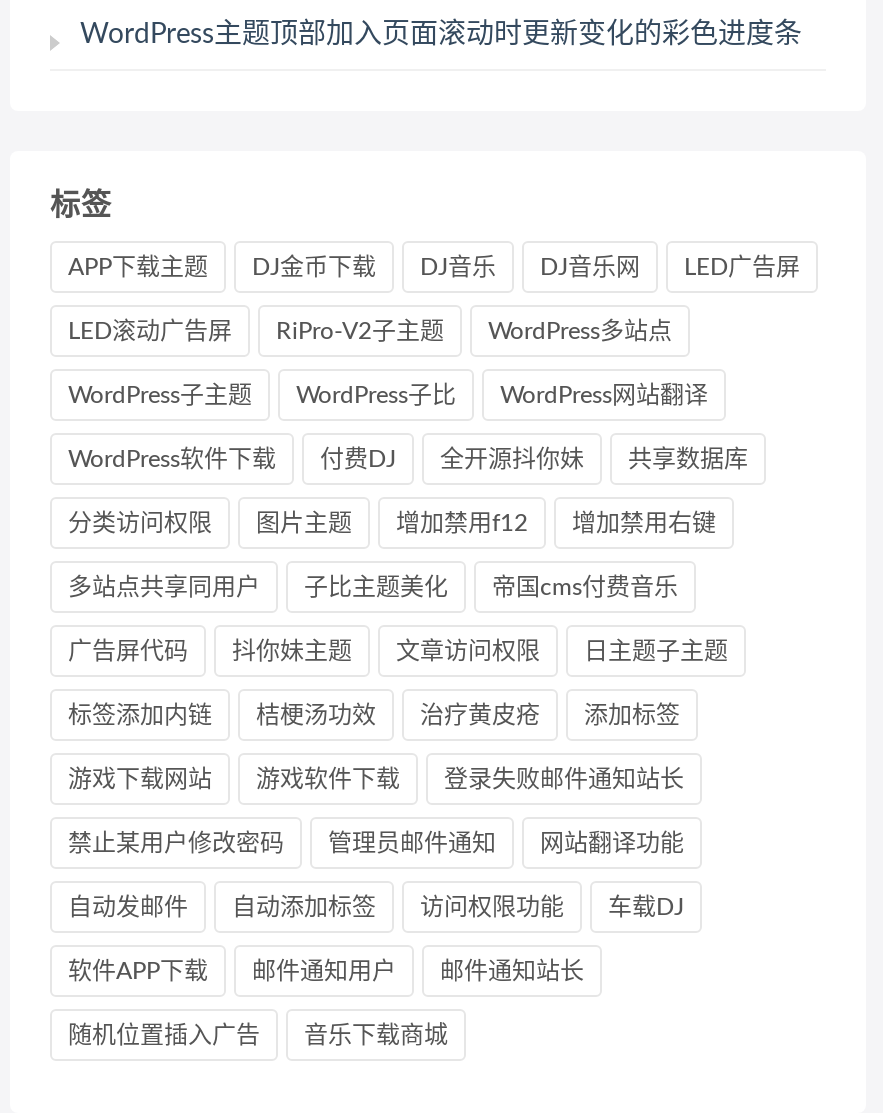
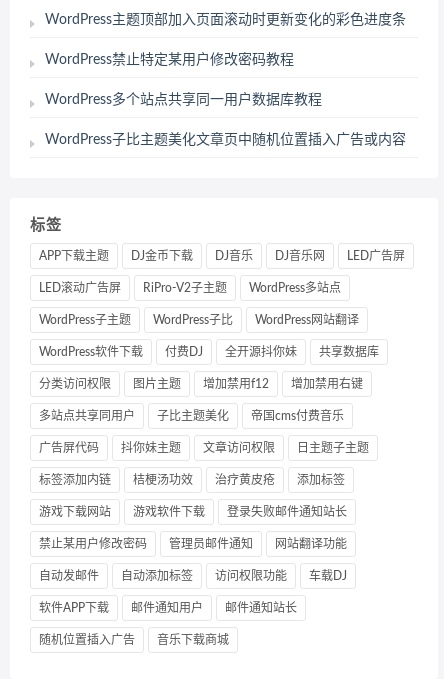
+ WordPress禁止特定某用户修改密码教程
+ WordPress多个站点共享同一用户数据库教程
+ WordPress子比主题美化文章页中随机位置插入广告或内容
